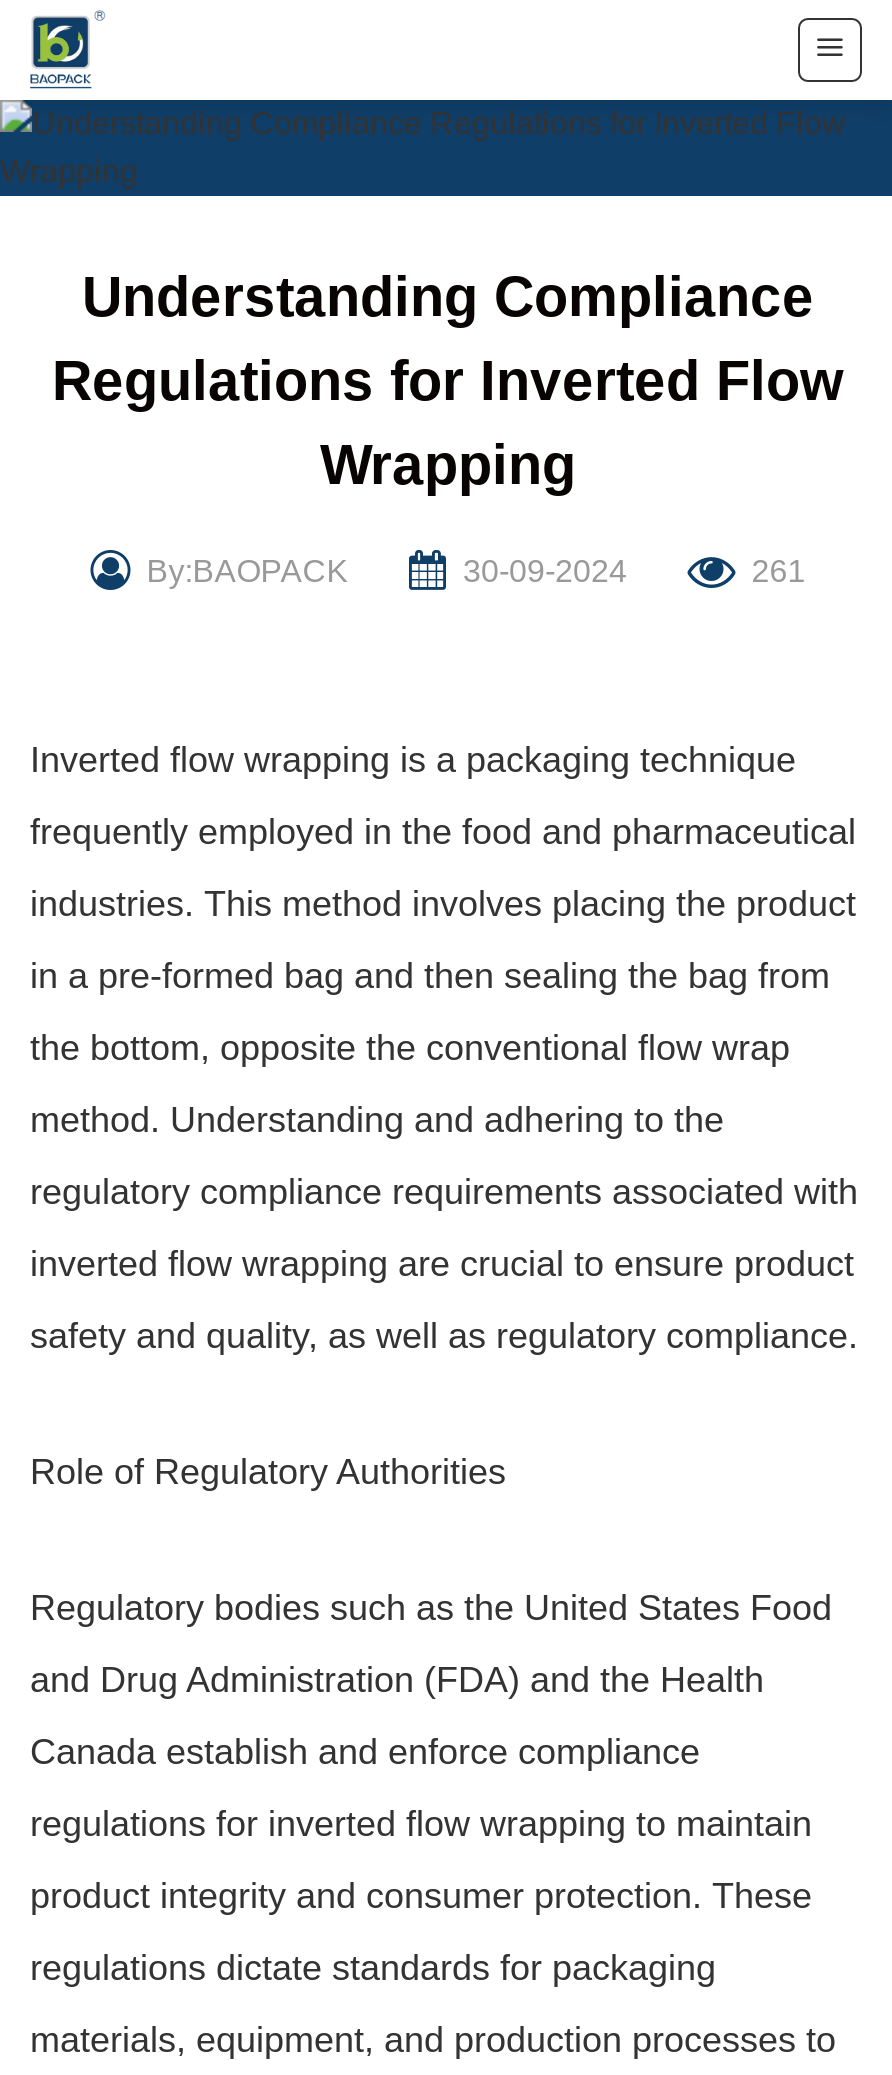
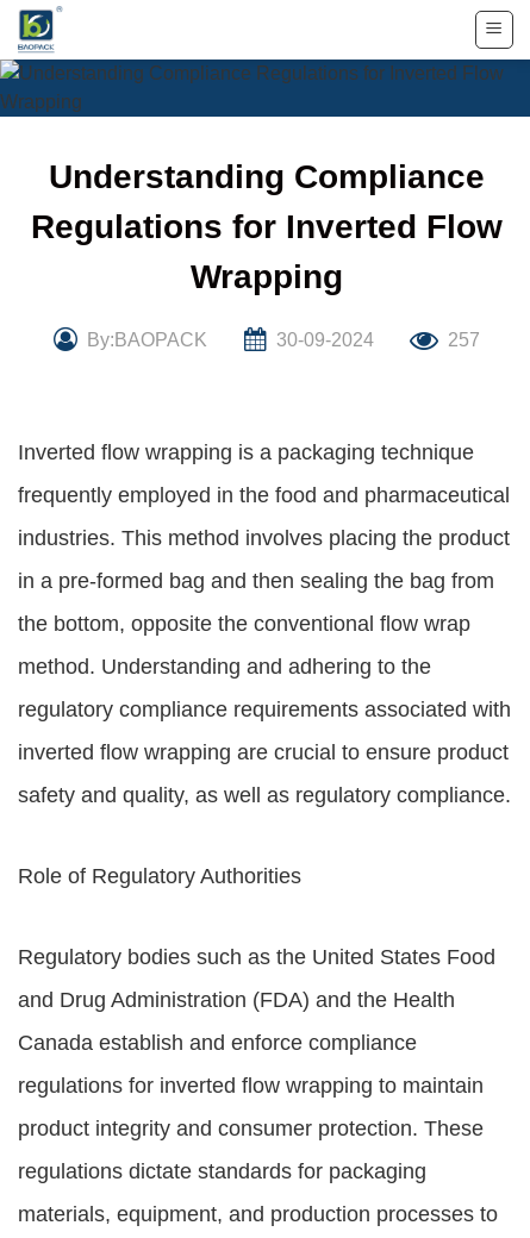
- 261
+ 257
